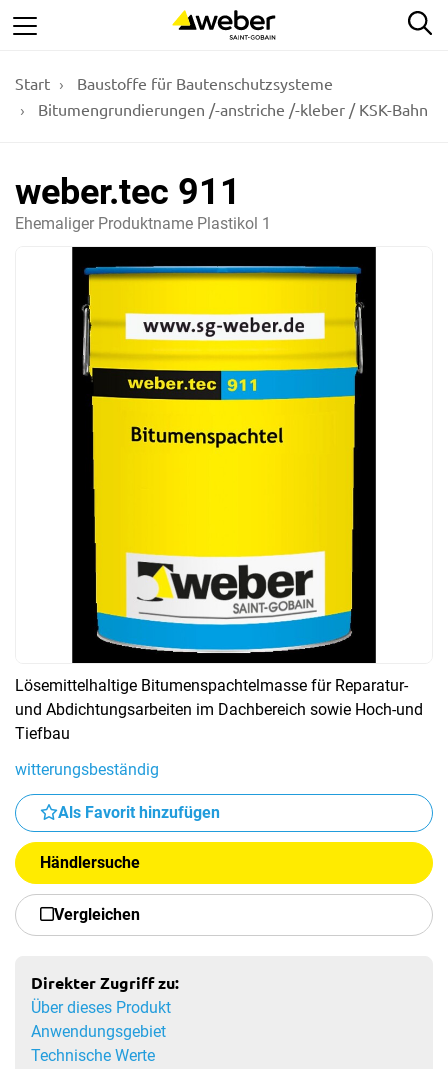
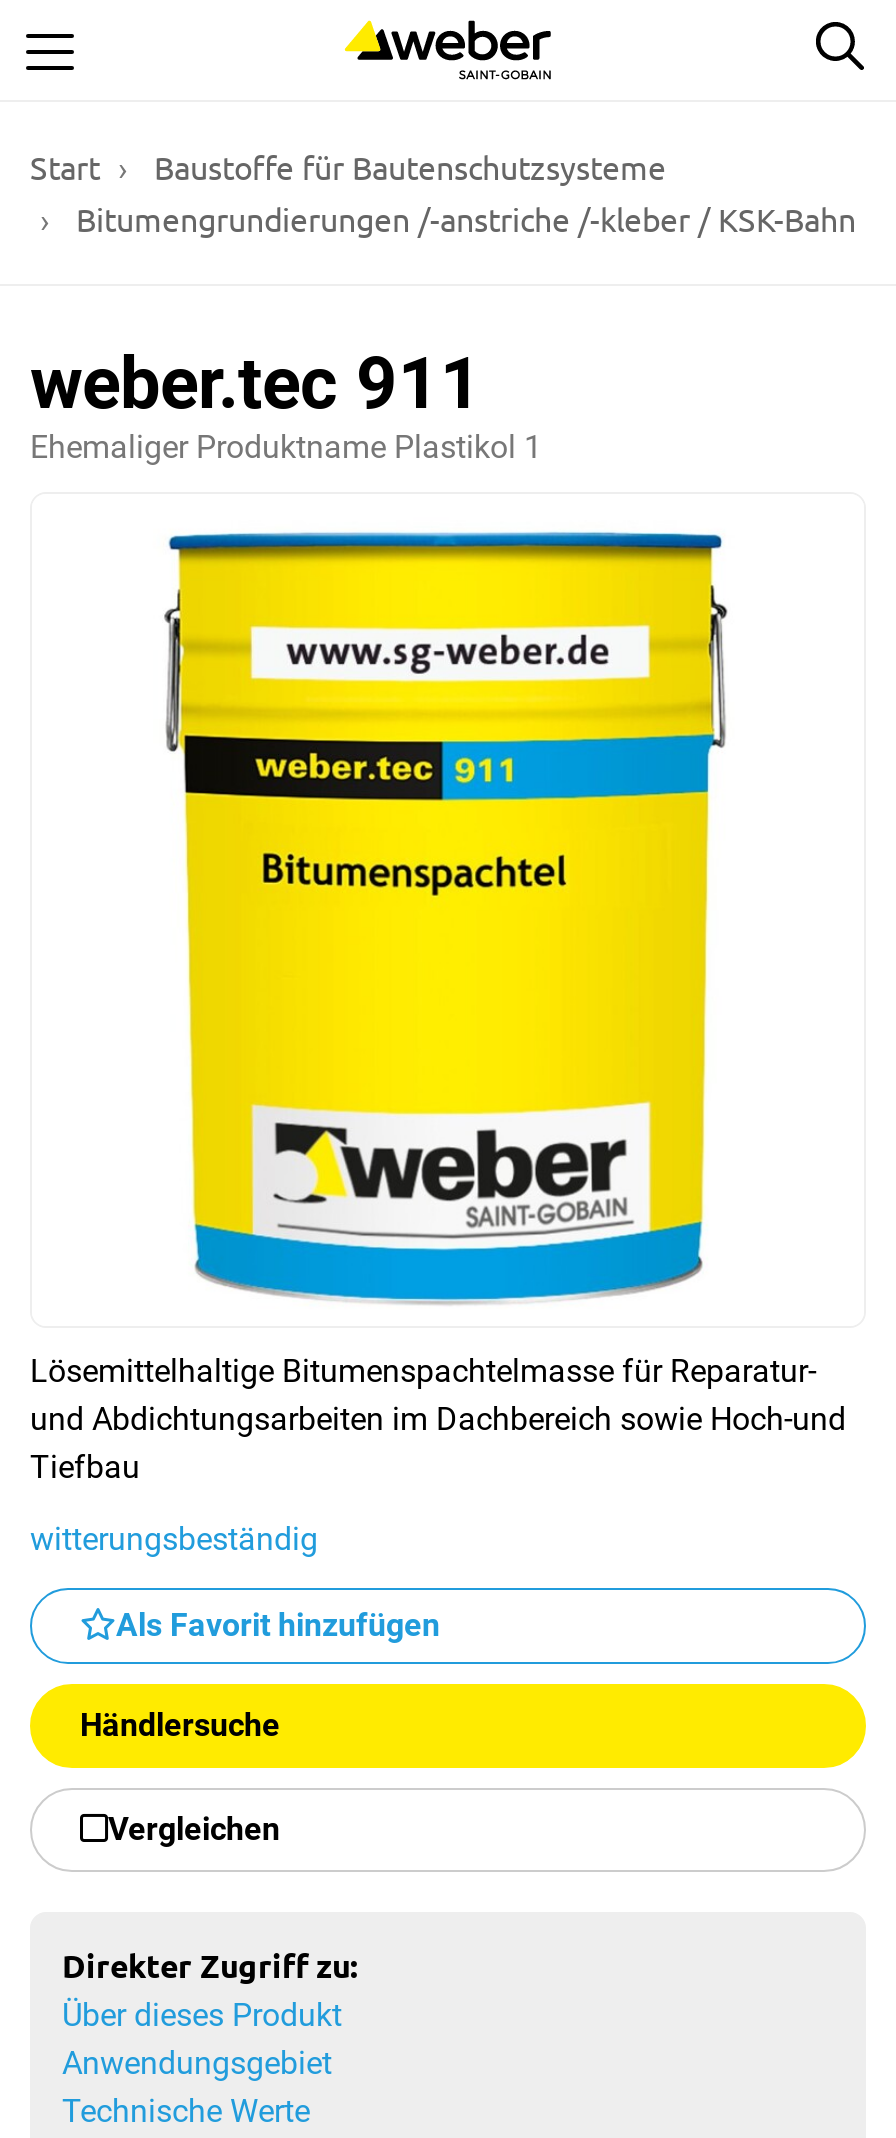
- [image]
+ [image]
